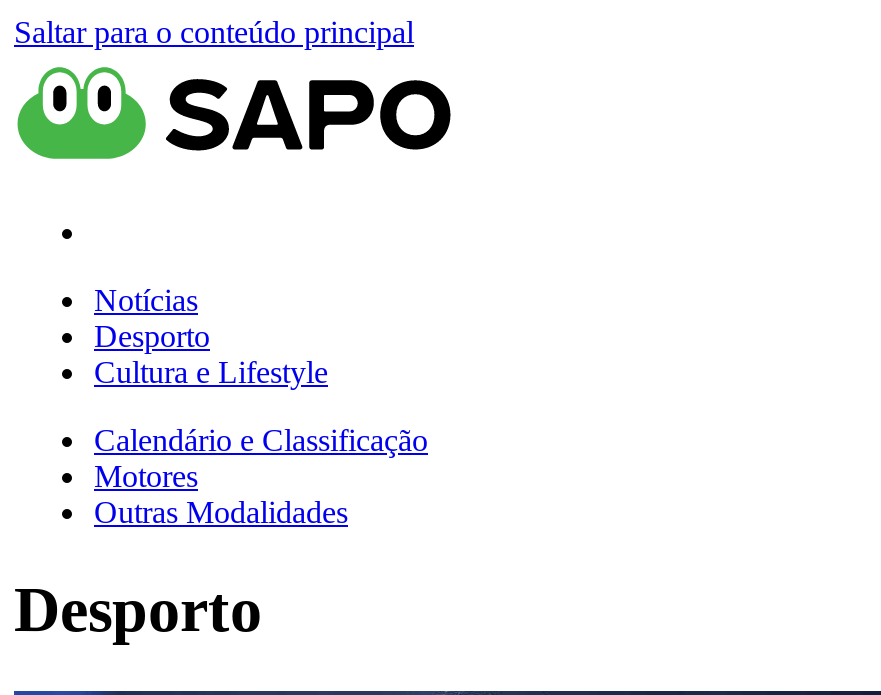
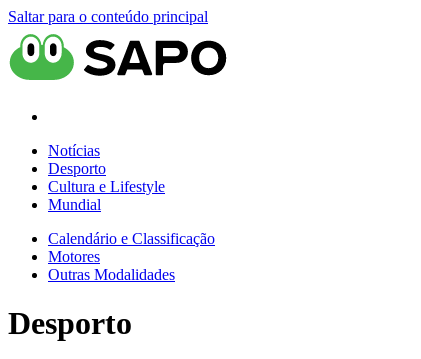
+ Mundial
